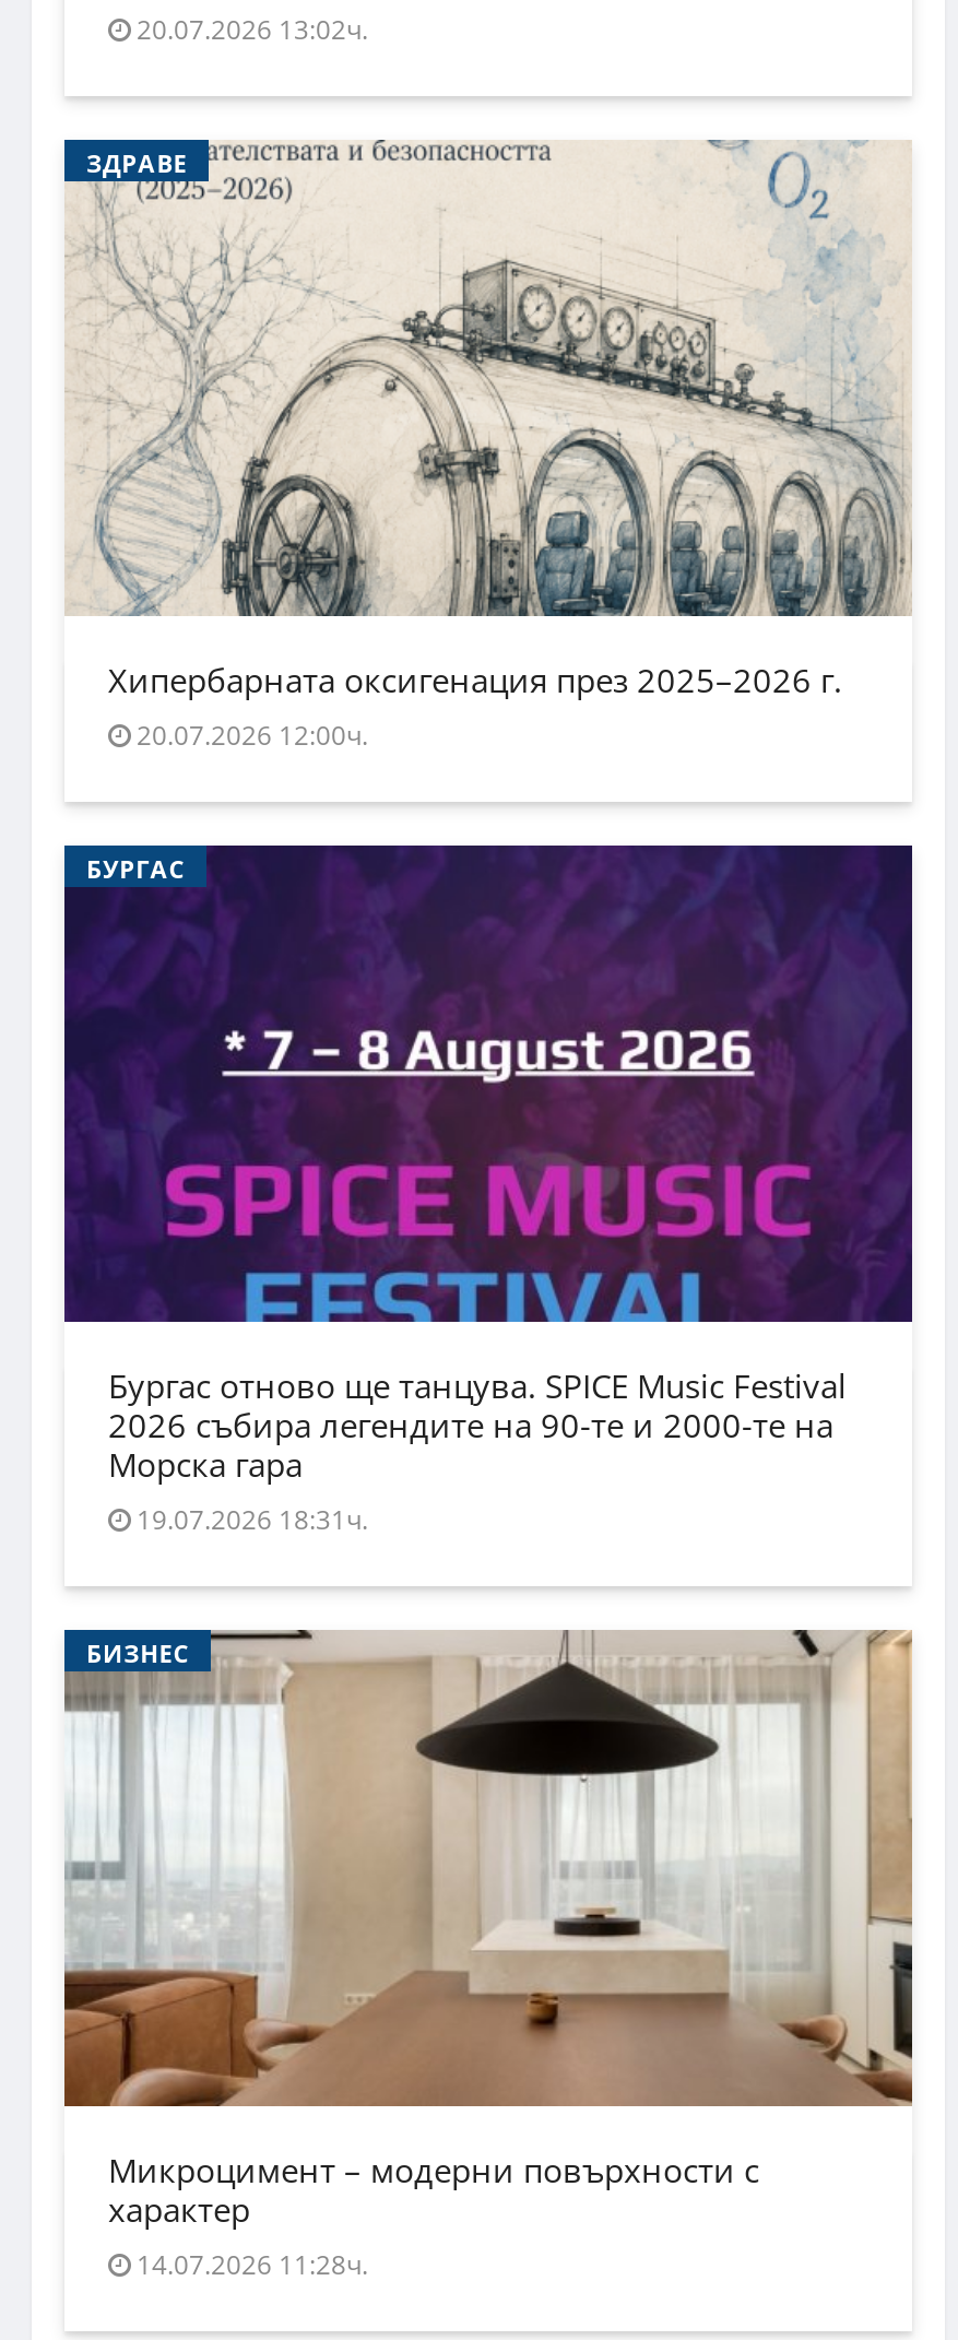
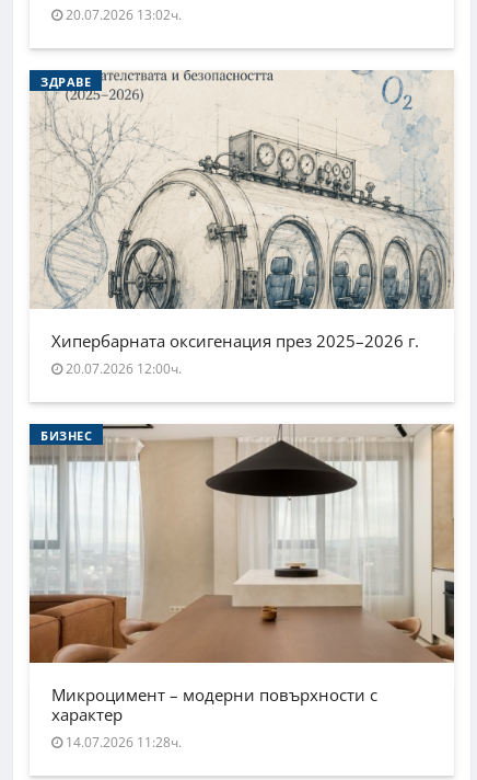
- [image]
- БУРГАС

- Бургас отново ще танцува. SPICE Music Festival
- 2026 събира легендите на 90-те и 2000-те на
- Морска гара
- 19.07.2026 18:31ч.
